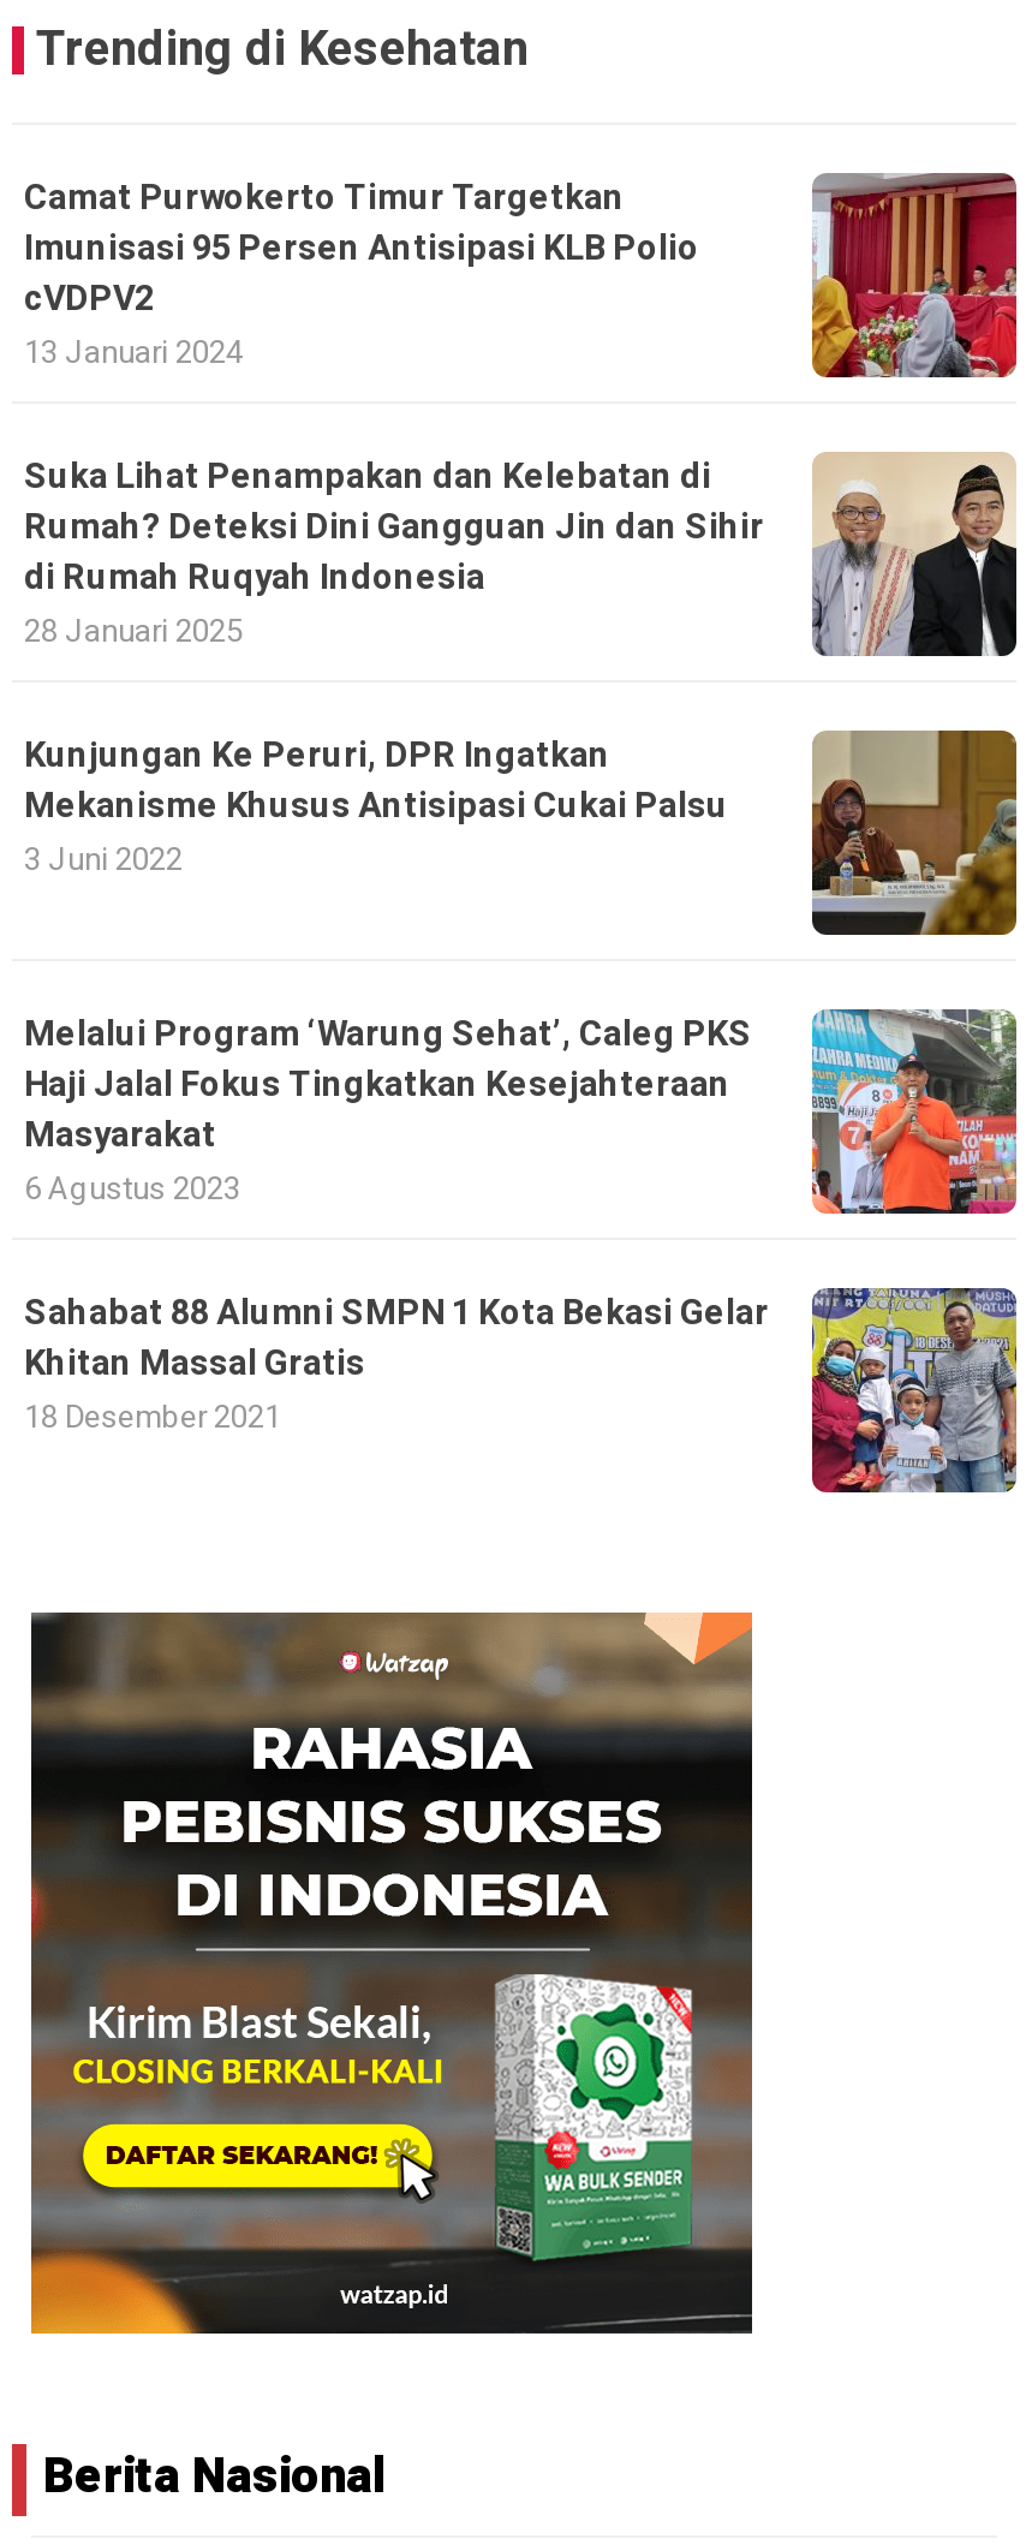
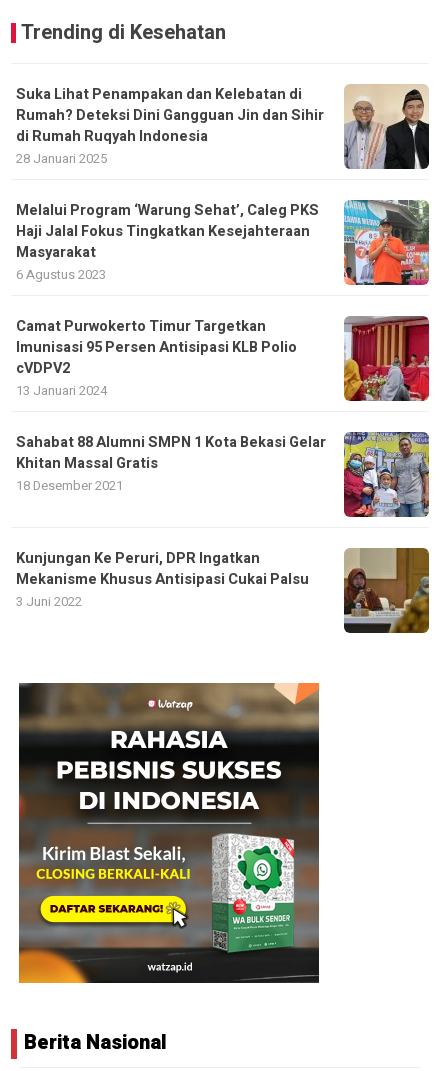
moved down: Camat Purwokerto Timur Targetkan | Imunisasi 95 Persen Antisipasi KLB Polio | cVDPV2 | 13 Januari 2024

moved up: [image] | Suka Lihat Penampakan dan Kelebatan di | Rumah? Deteksi Dini Gangguan Jin dan Sihir | di Rumah Ruqyah Indonesia | 28 Januari 2025

moved down: [image] | Kunjungan Ke Peruri, DPR Ingatkan | Mekanisme Khusus Antisipasi Cukai Palsu | 3 Juni 2022

moved up: [image] | Melalui Program ‘Warung Sehat’, Caleg PKS | Haji Jalal Fokus Tingkatkan Kesejahteraan | Masyarakat | 6 Agustus 2023

moved up: [image] | Sahabat 88 Alumni SMPN 1 Kota Bekasi Gelar | Khitan Massal Gratis | 18 Desember 2021
